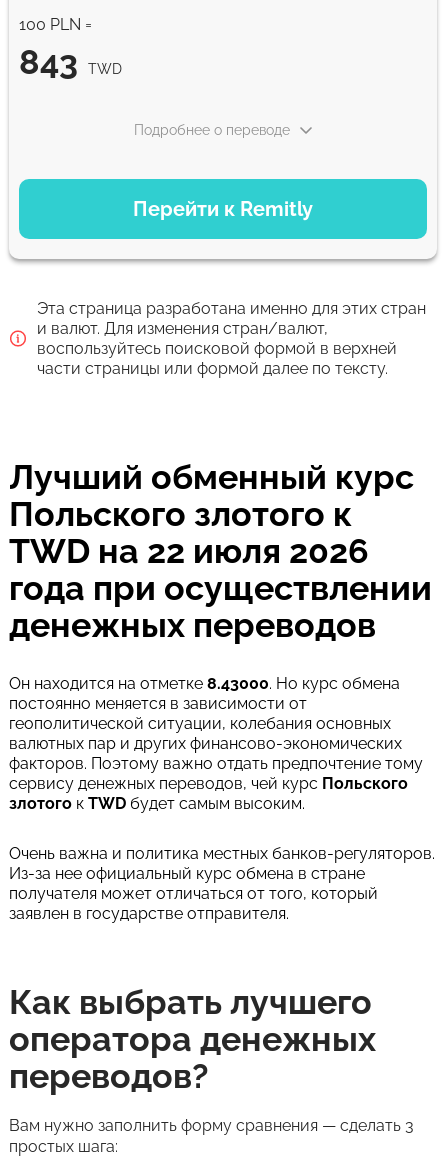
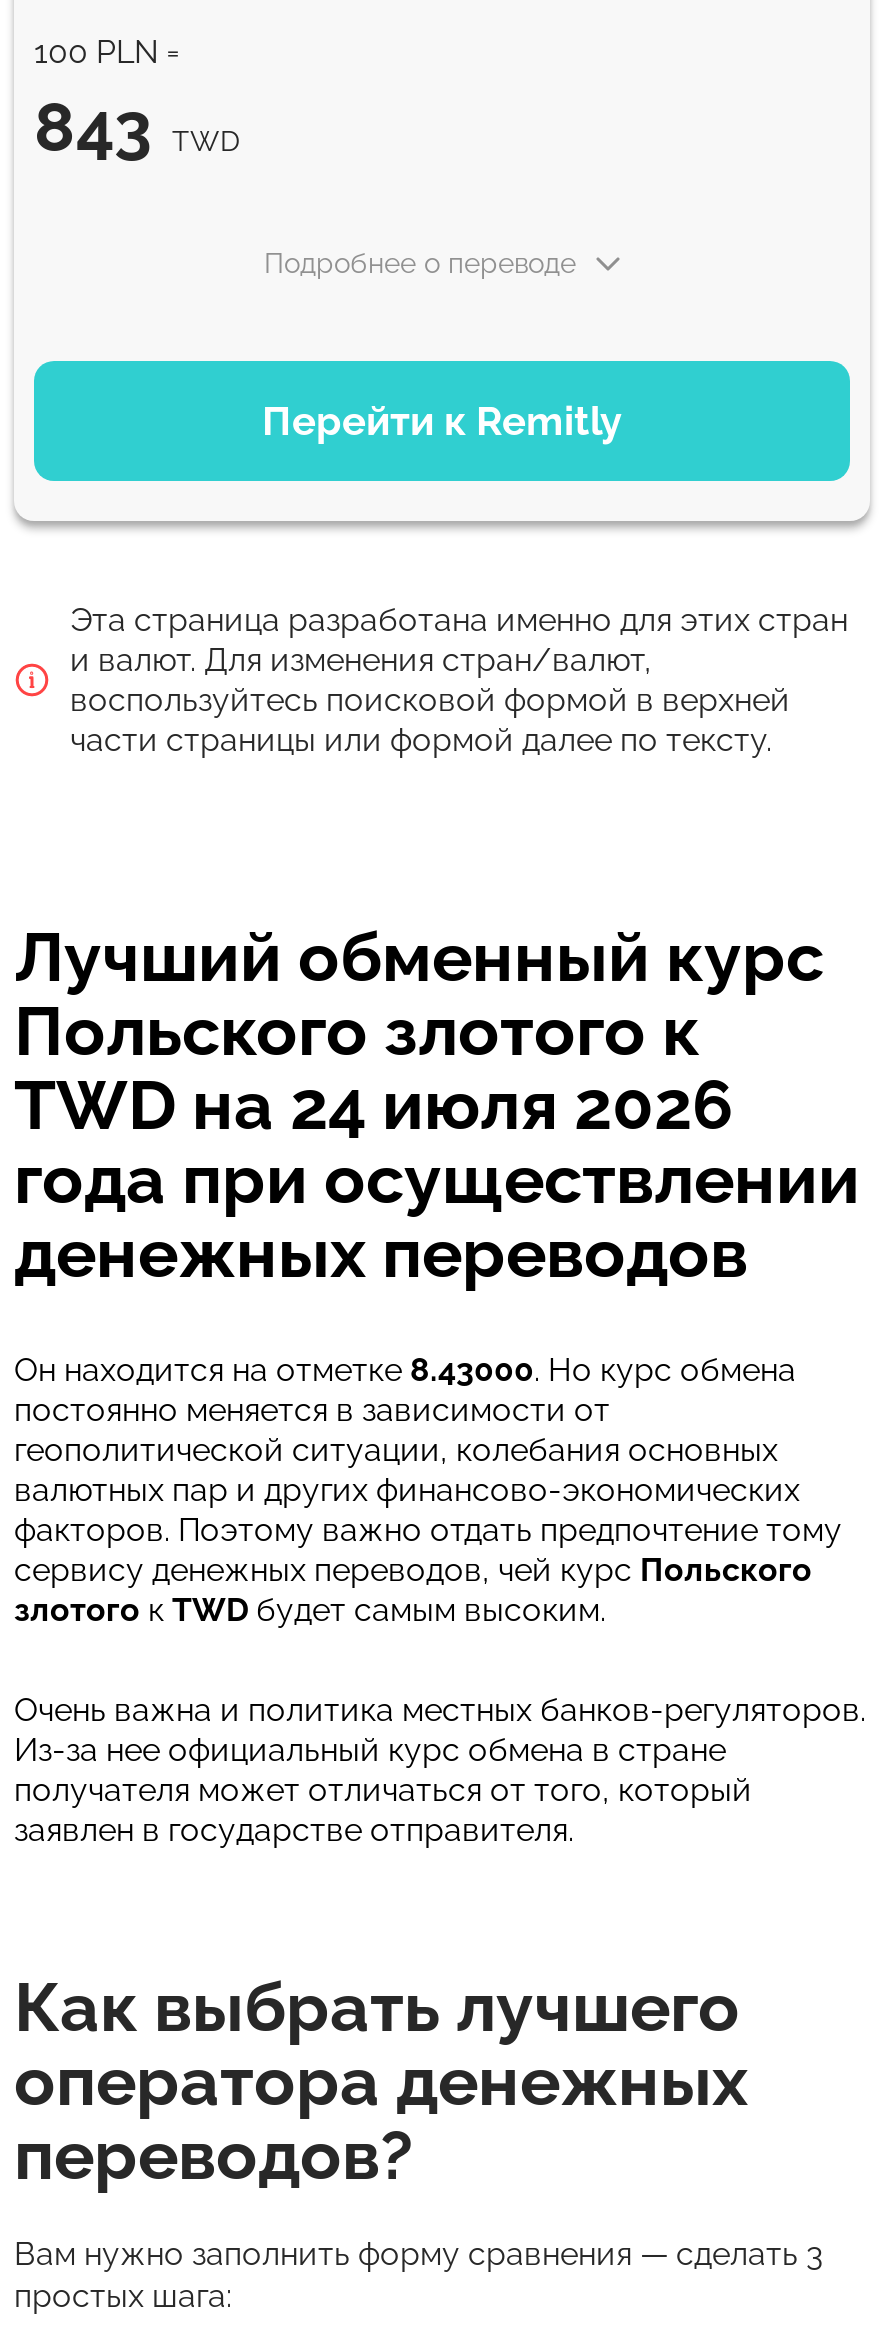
- TWD на 22 июля 2026
+ TWD на 24 июля 2026
